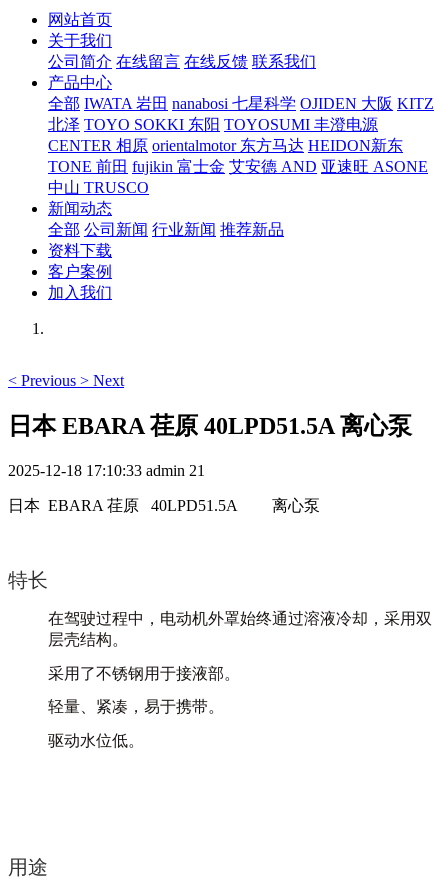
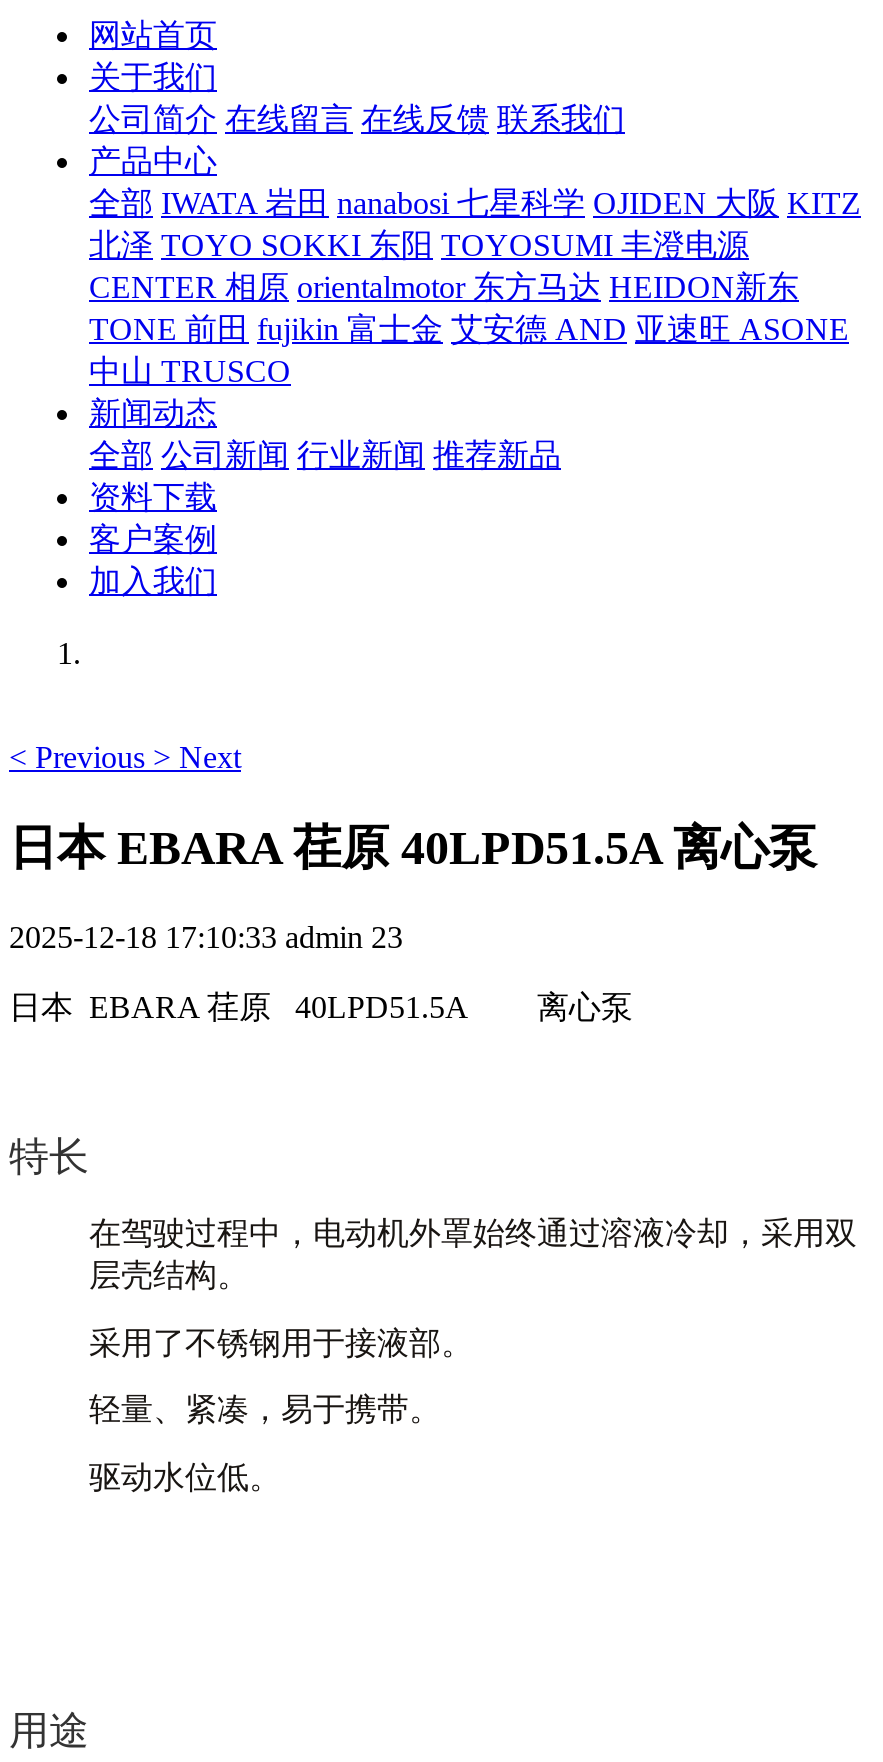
- 2025-12-18 17:10:33 admin 21
+ 2025-12-18 17:10:33 admin 23
